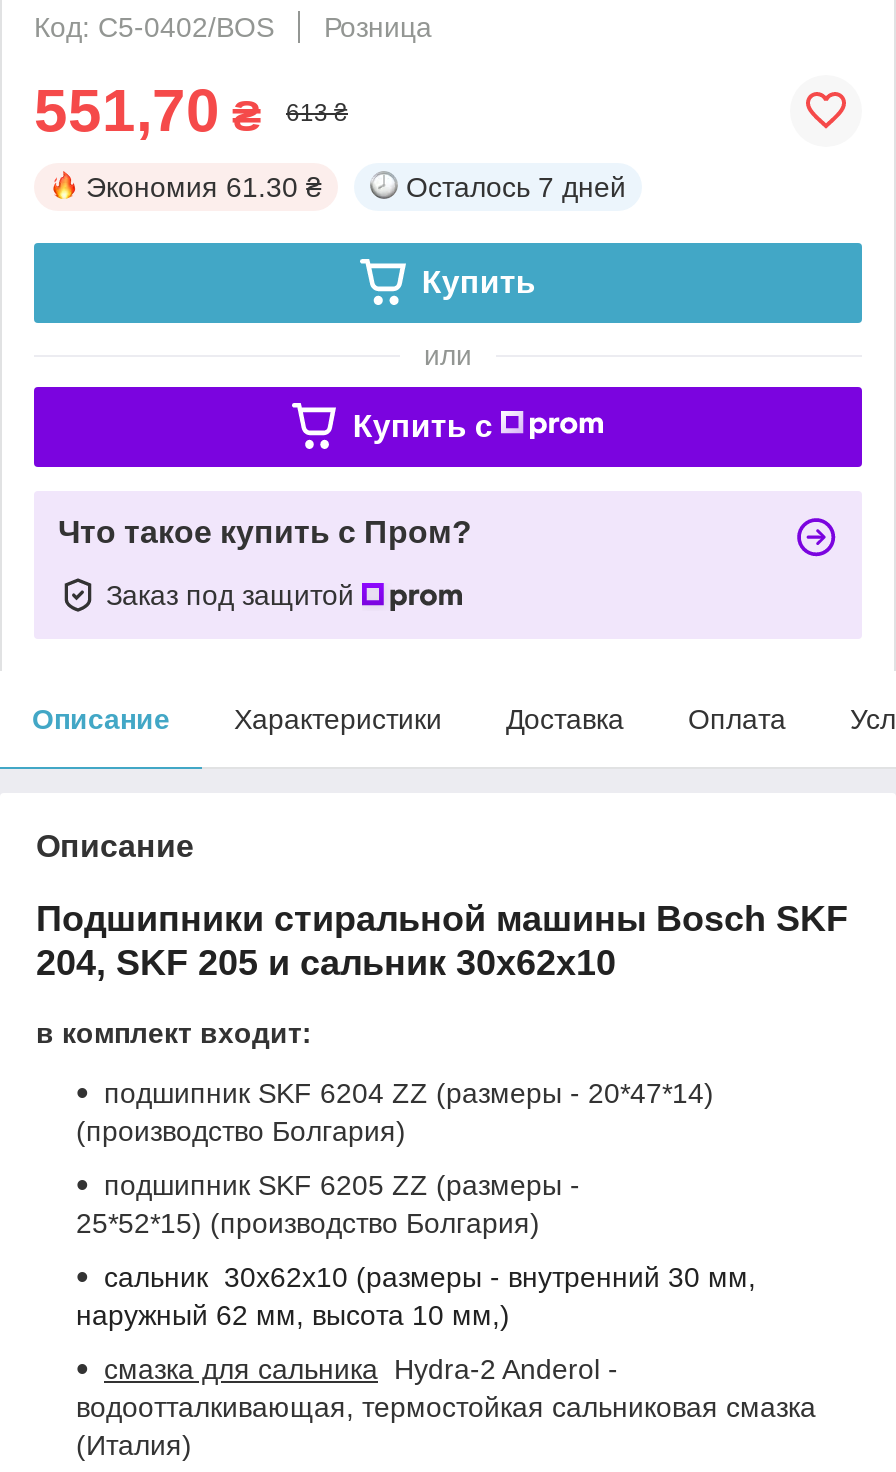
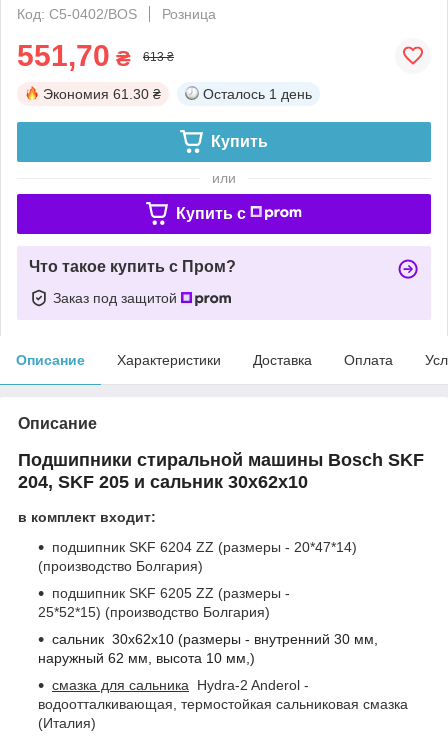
- Осталось 7 дней
+ Осталось 1 день
